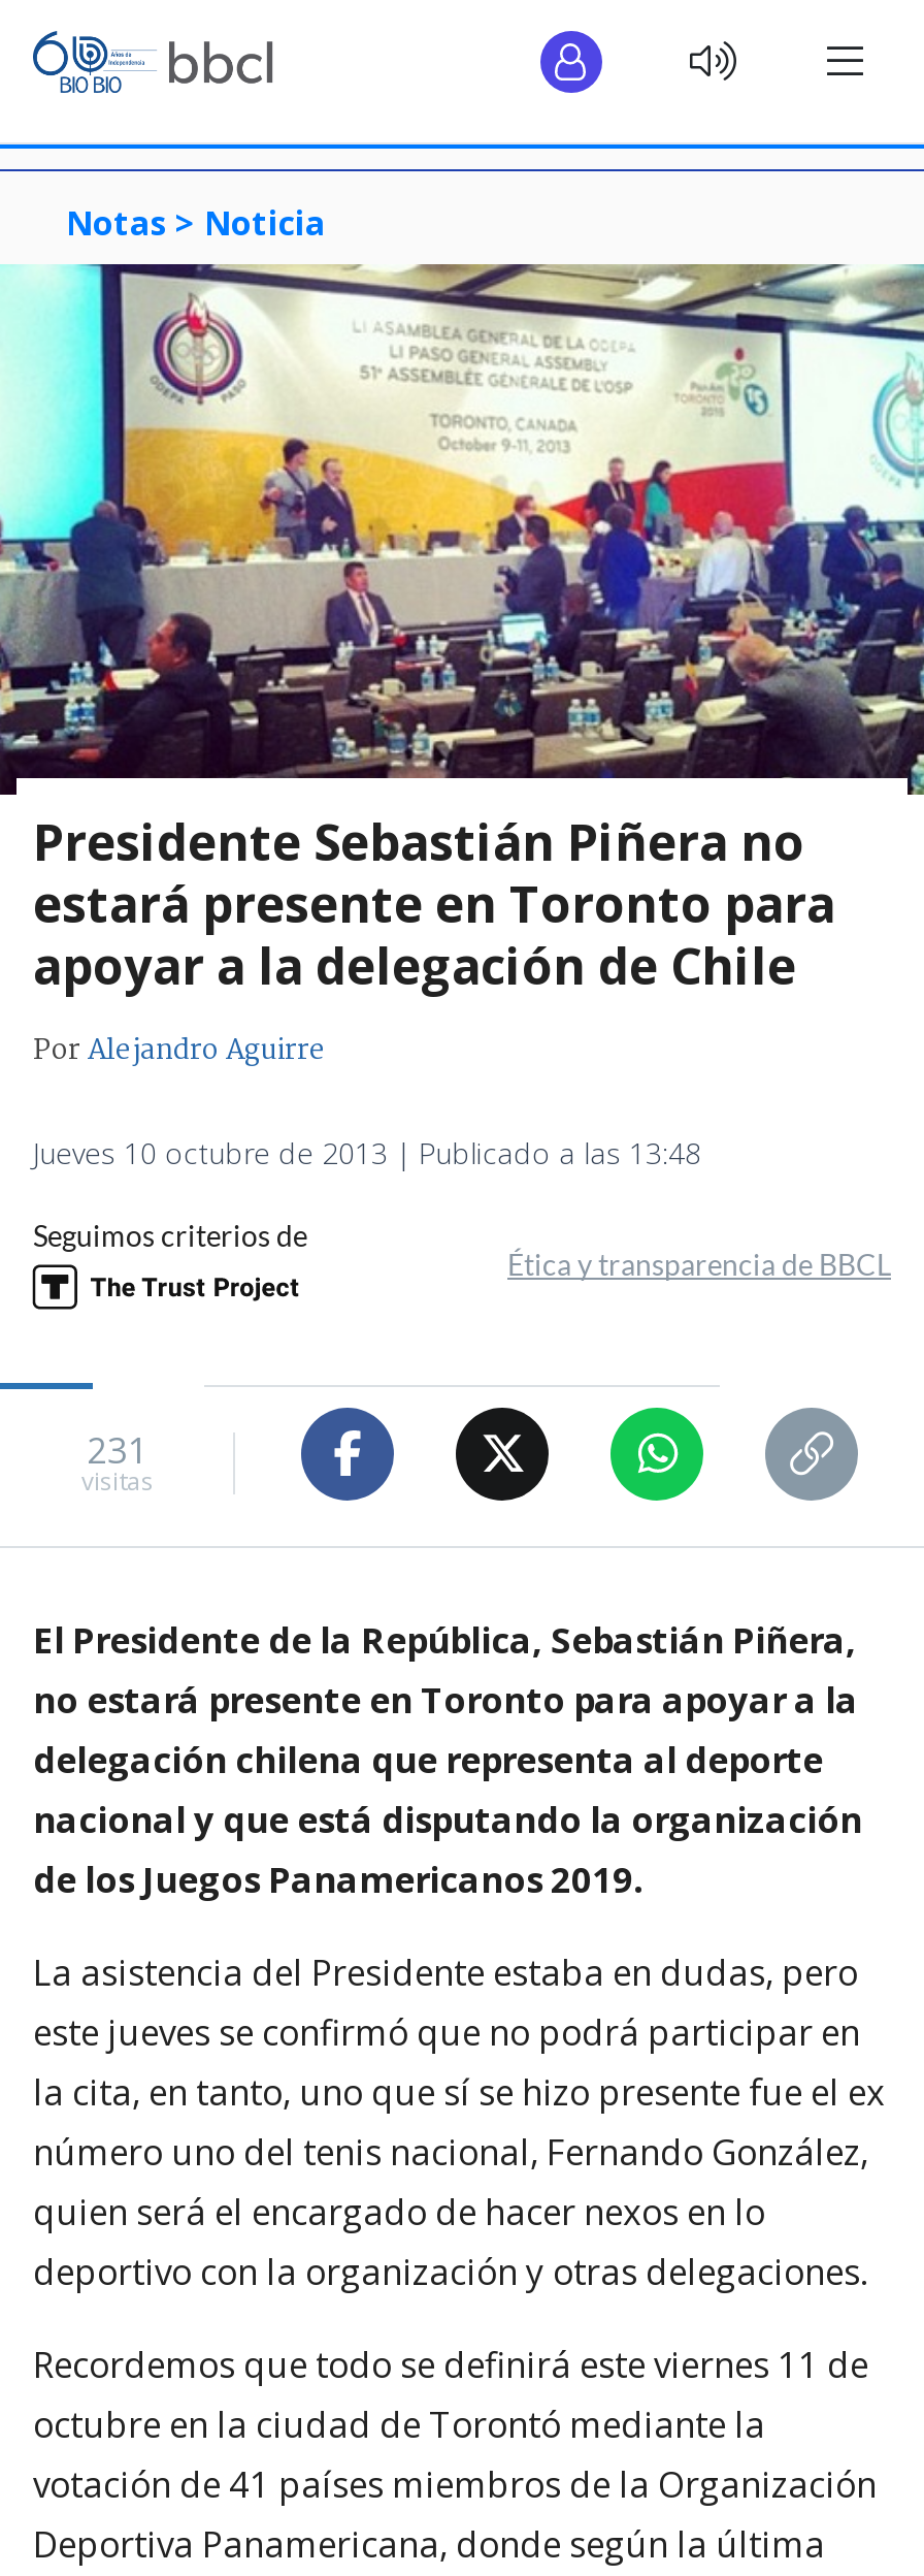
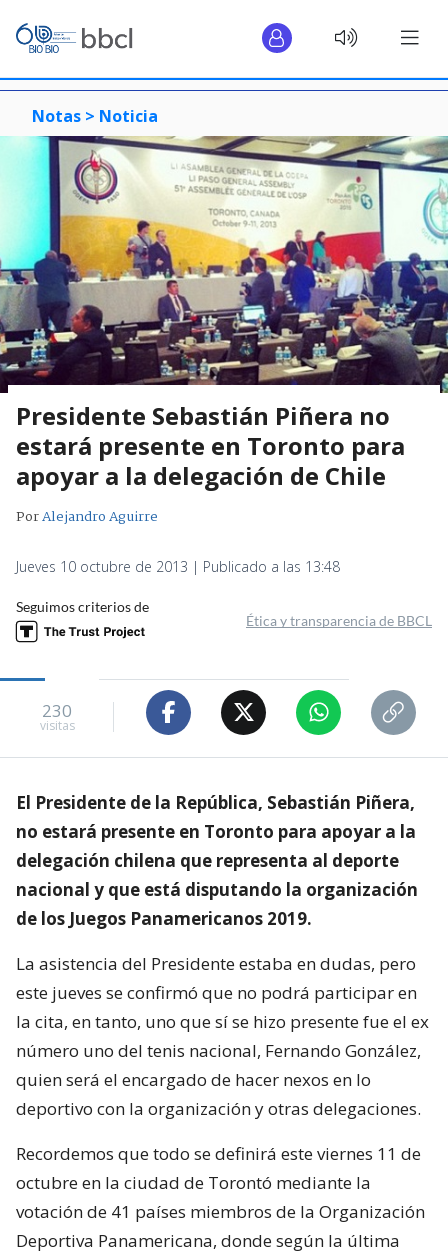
- 231
+ 230
